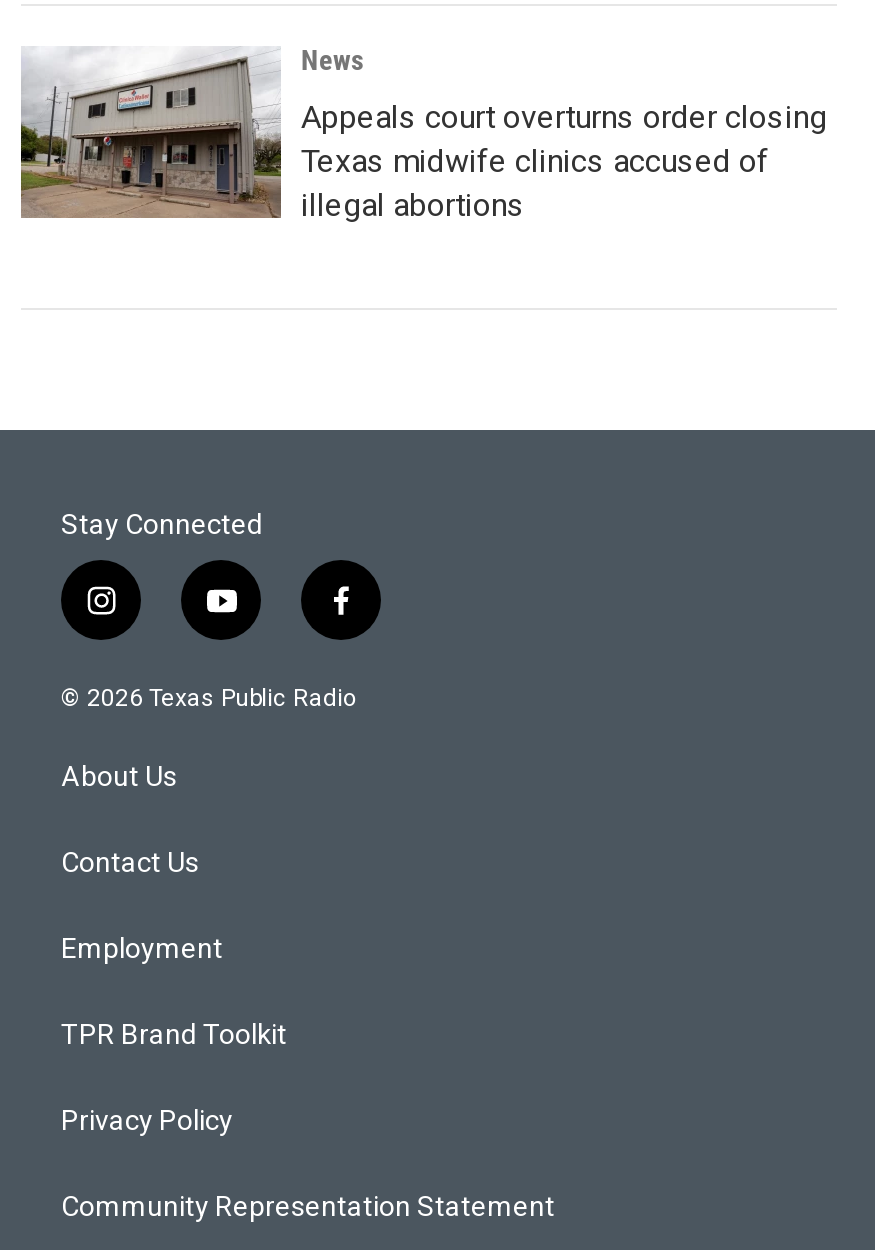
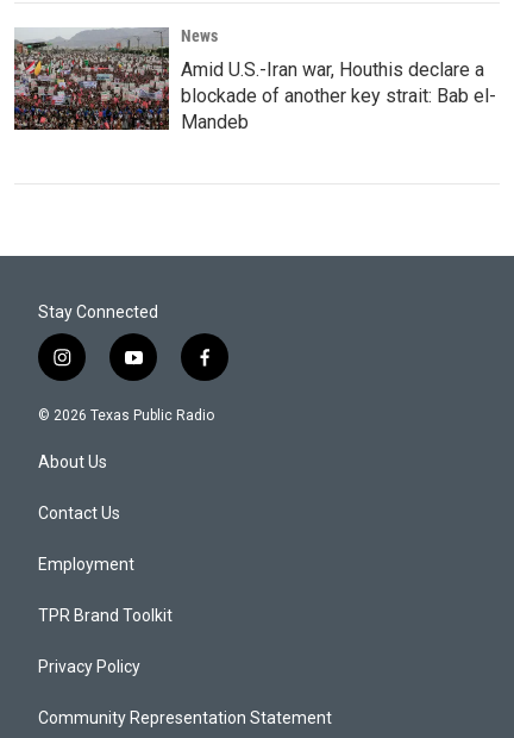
- [image]
- Appeals court overturns order closing
- Texas midwife clinics accused of
- illegal abortions
+ [image]
+ Amid U.S.-Iran war, Houthis declare a
+ blockade of another key strait: Bab el-
+ Mandeb
